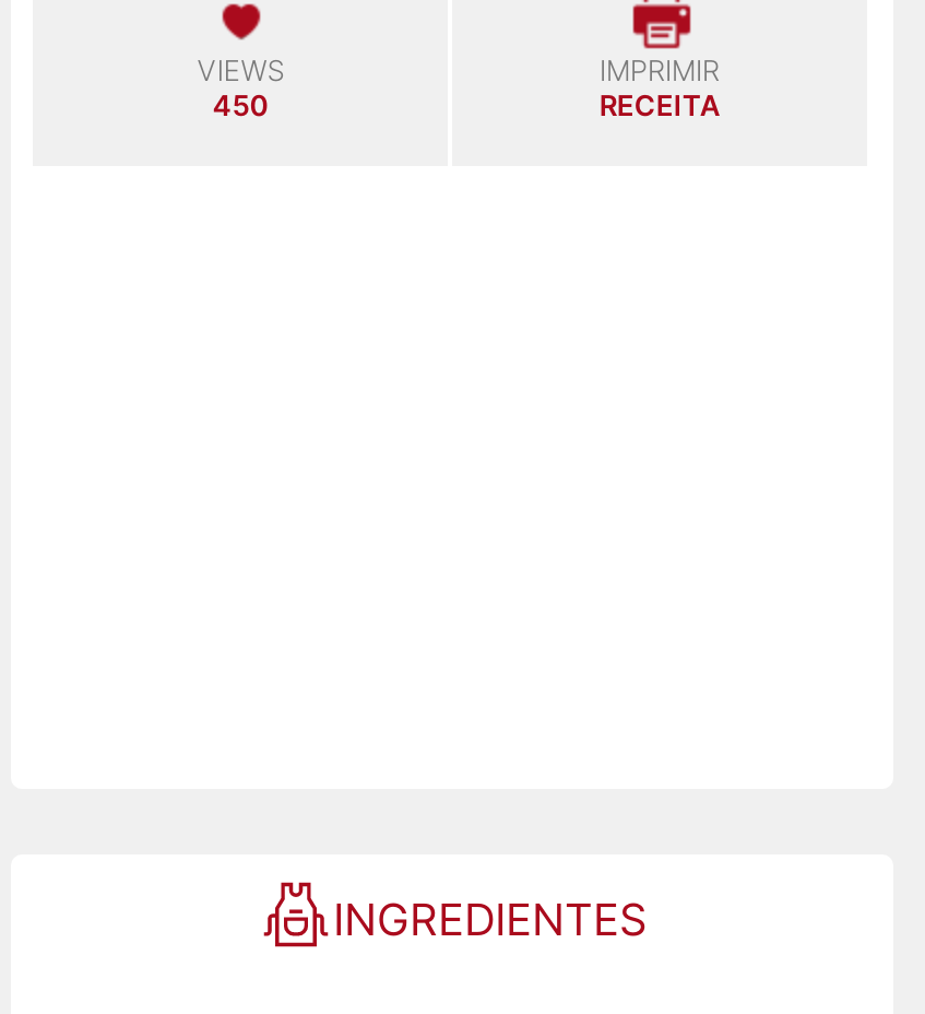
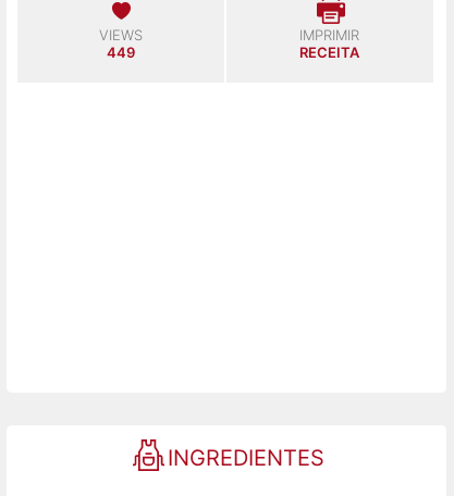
- 450
+ 449
